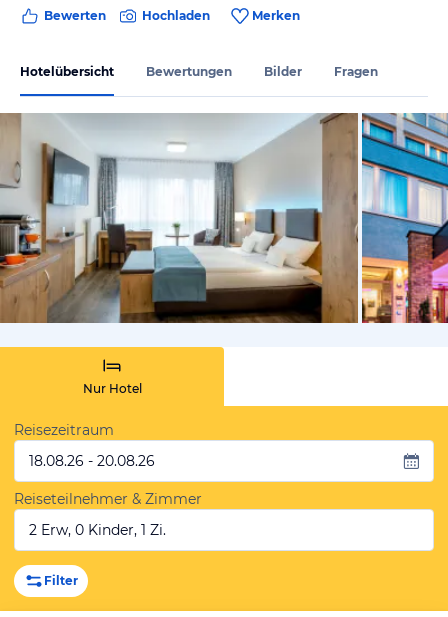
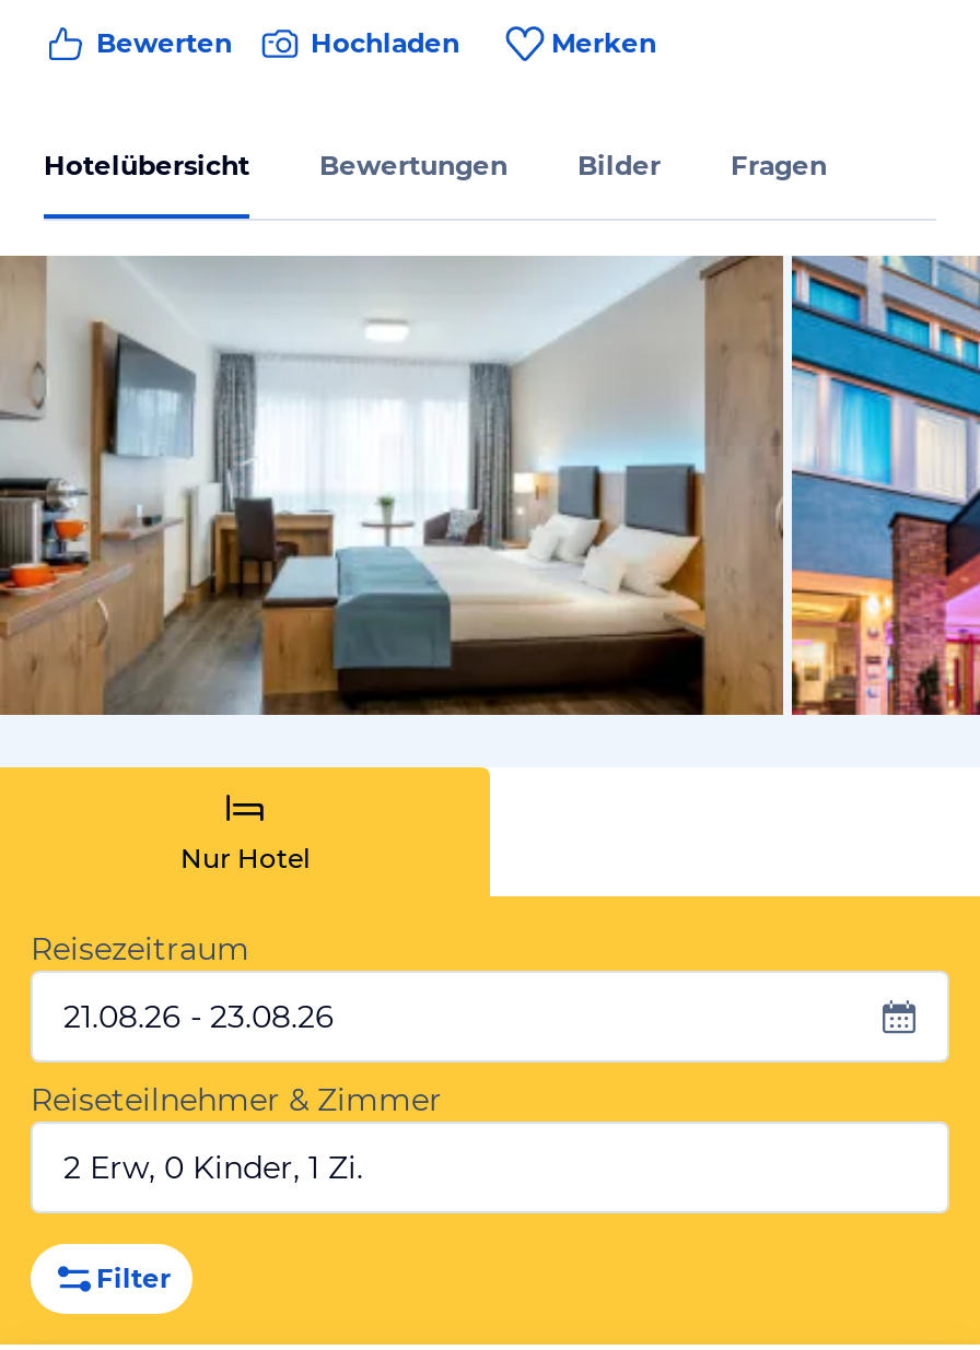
- 18.08.26 - 20.08.26
+ 21.08.26 - 23.08.26
